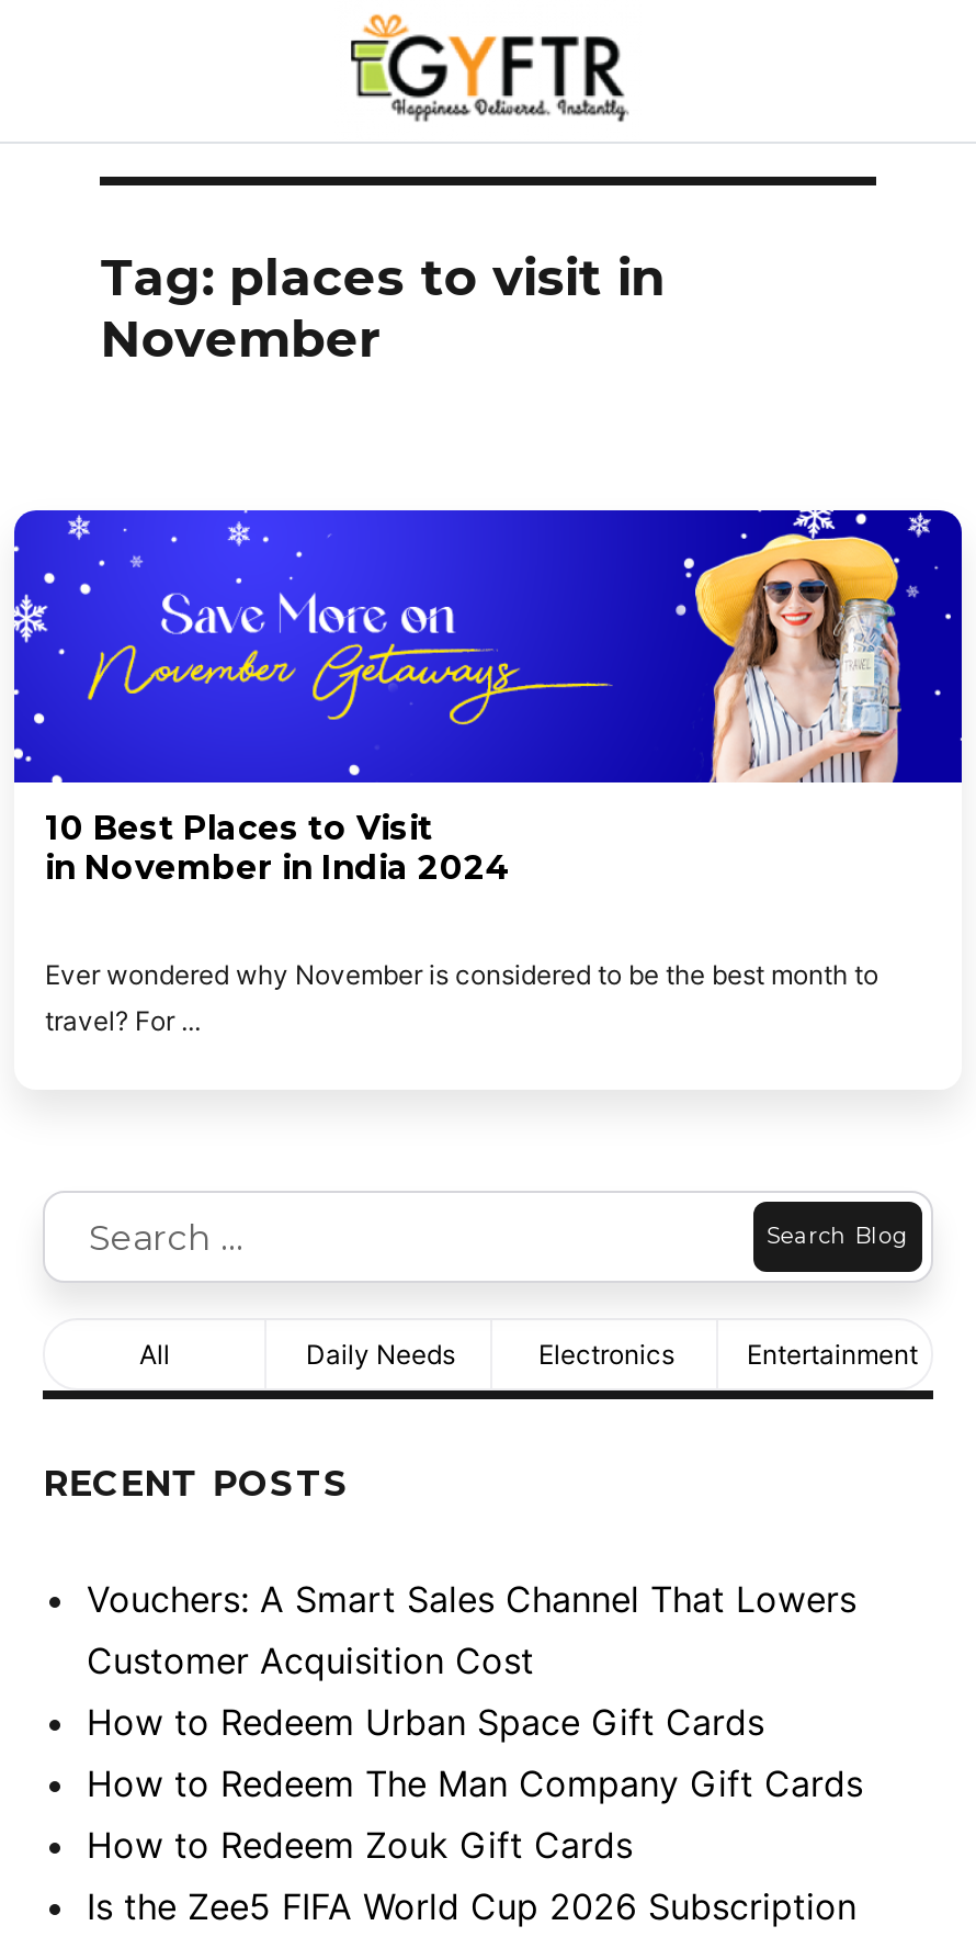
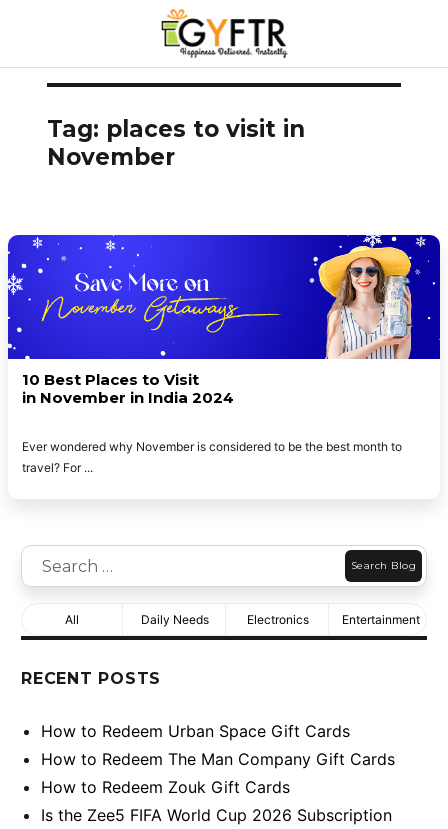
- Vouchers: A Smart Sales Channel That Lowers
- Customer Acquisition Cost
